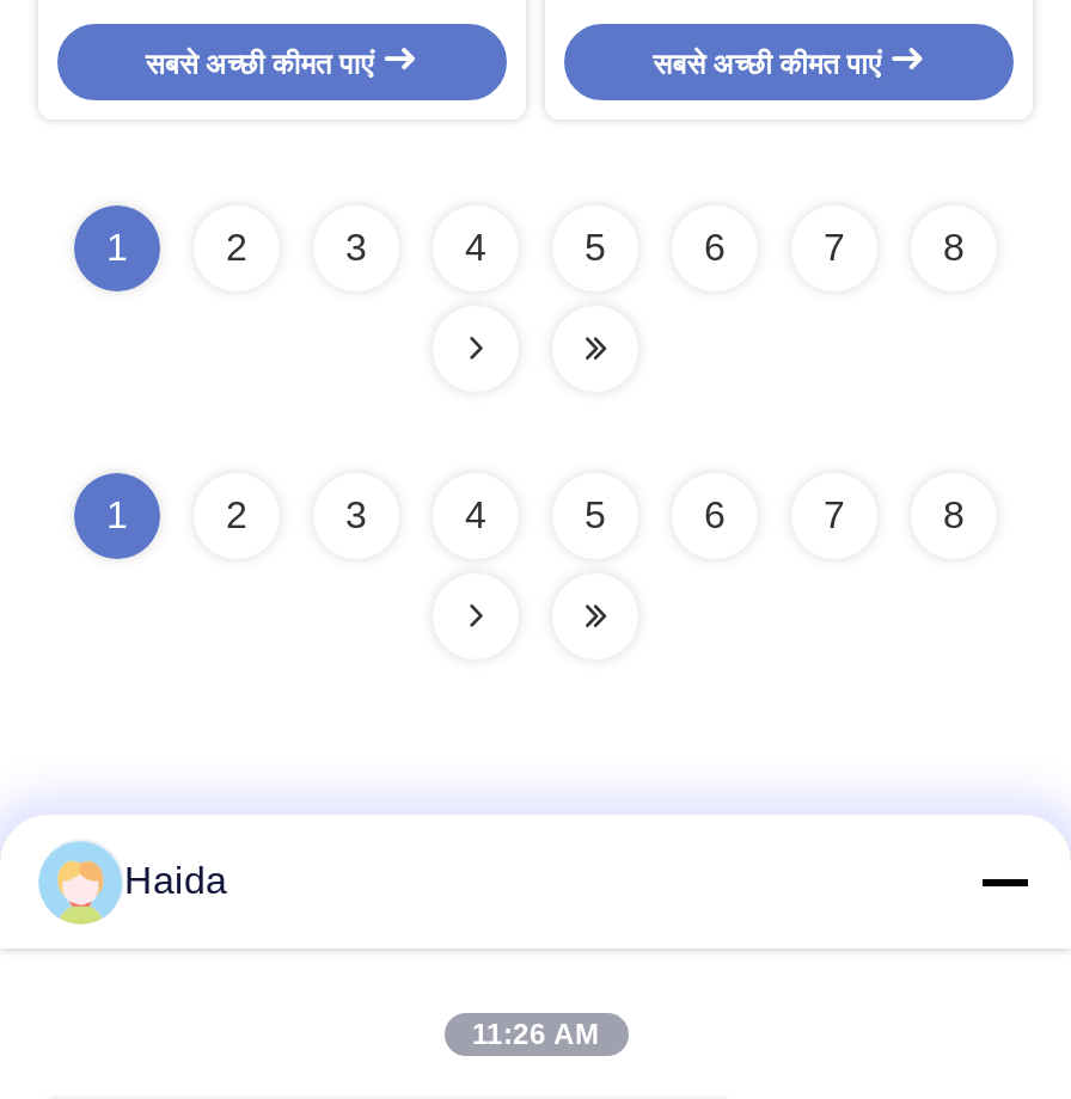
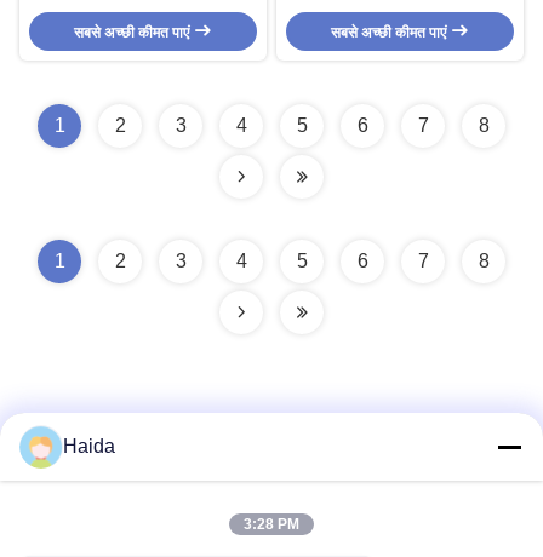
- 11:26 AM
+ 3:28 PM
